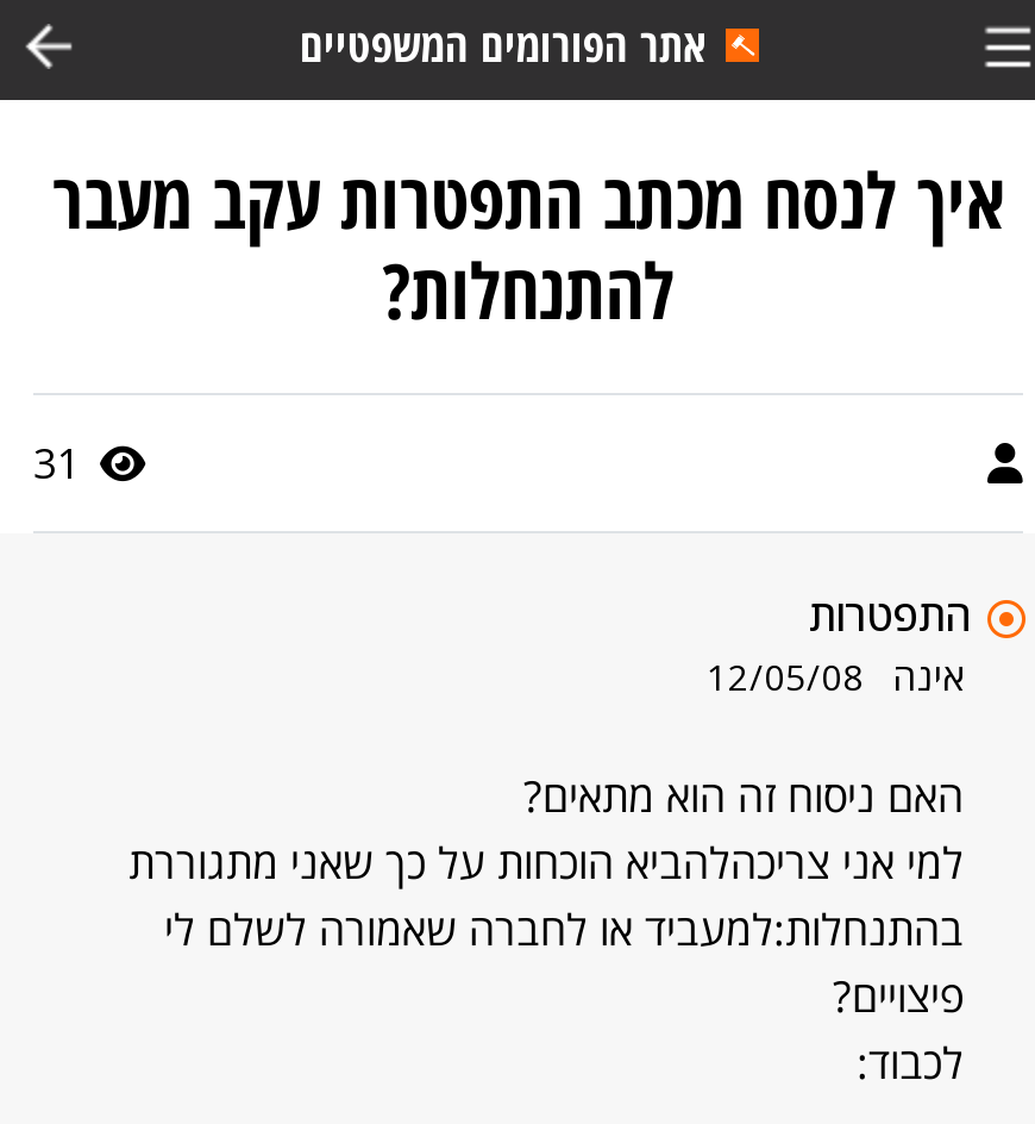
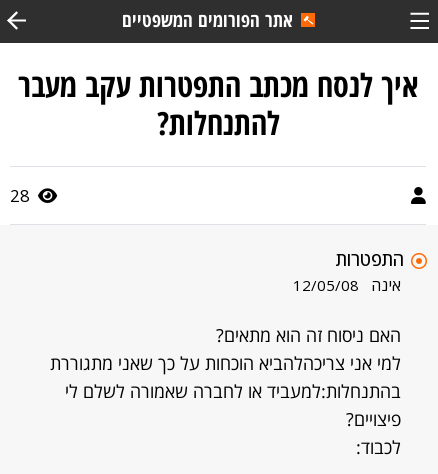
- 31
+ 28
